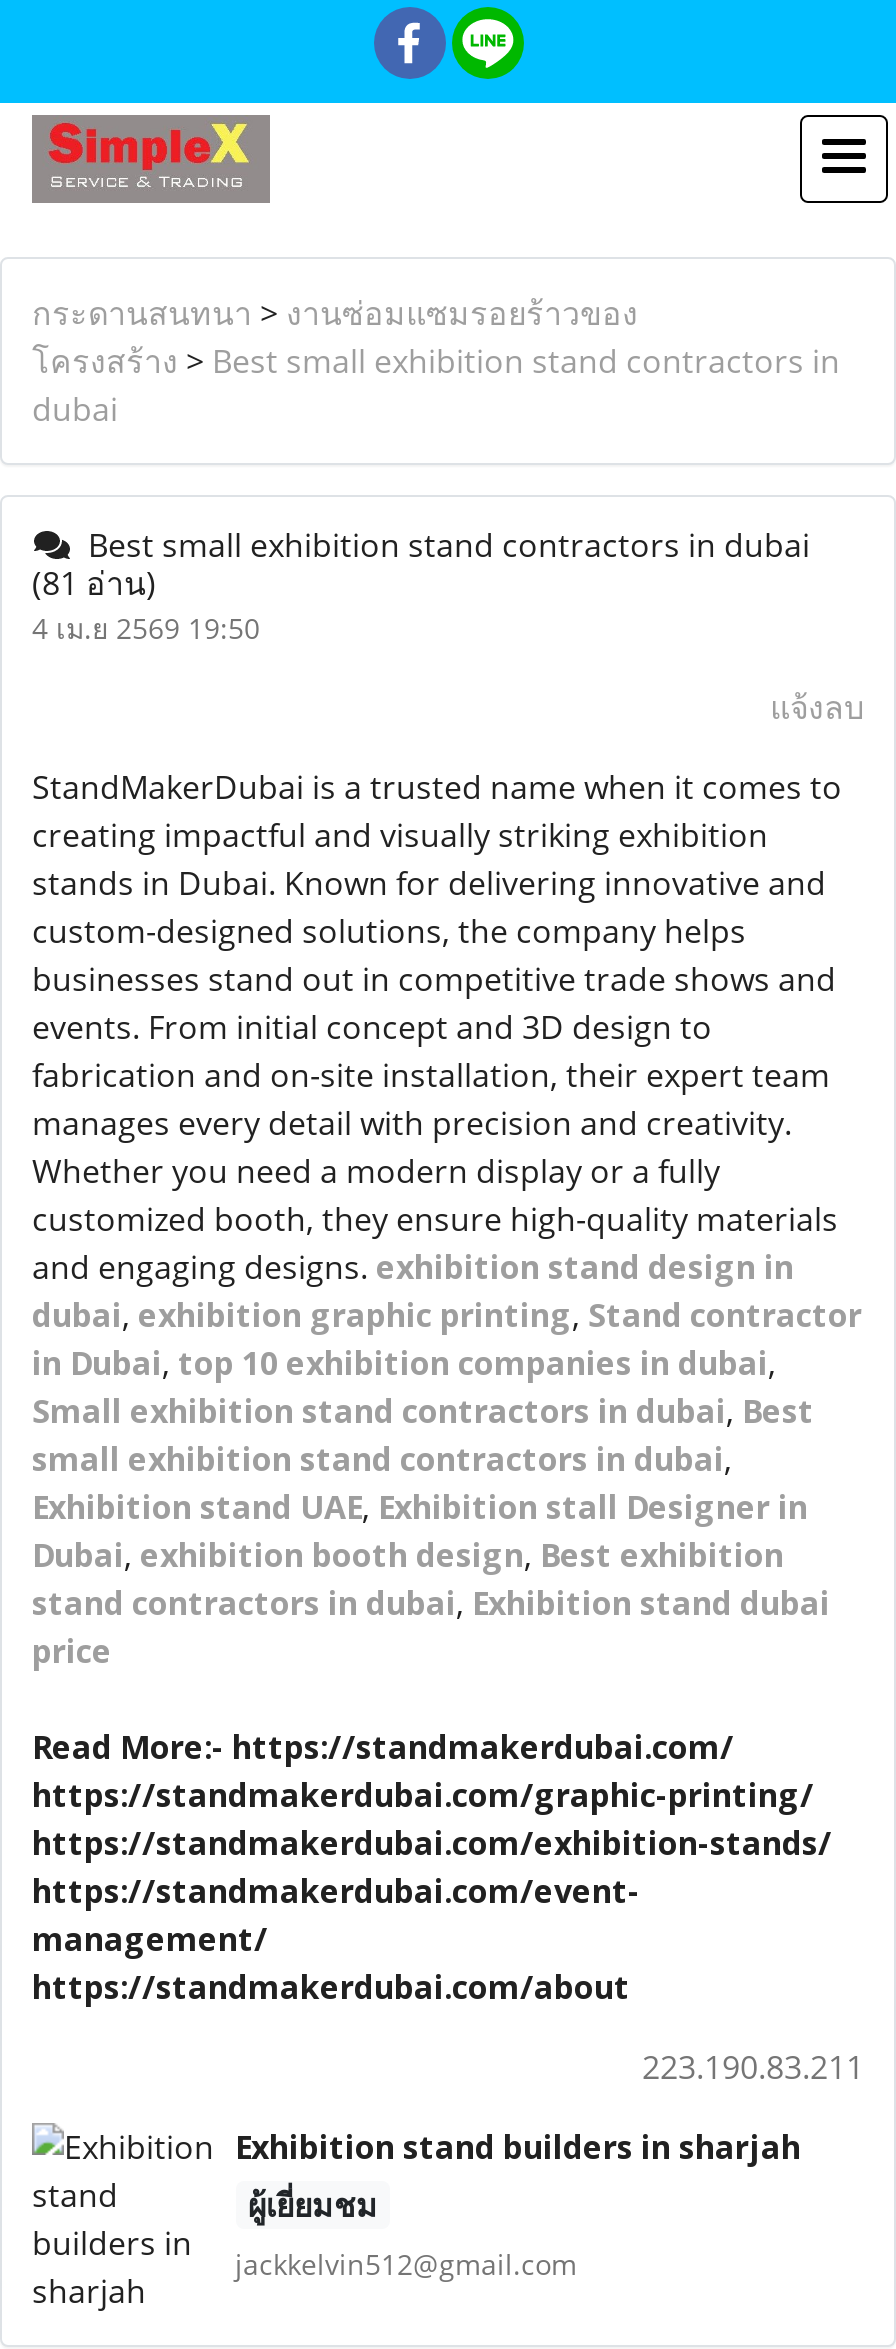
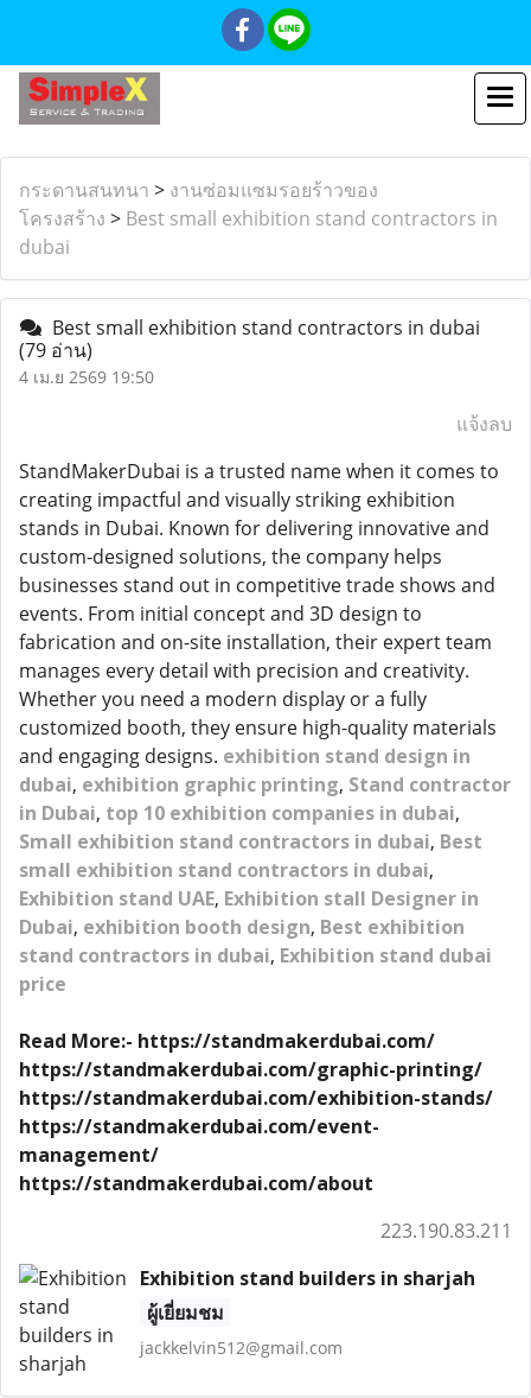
- (81 อ่าน)
+ (79 อ่าน)
